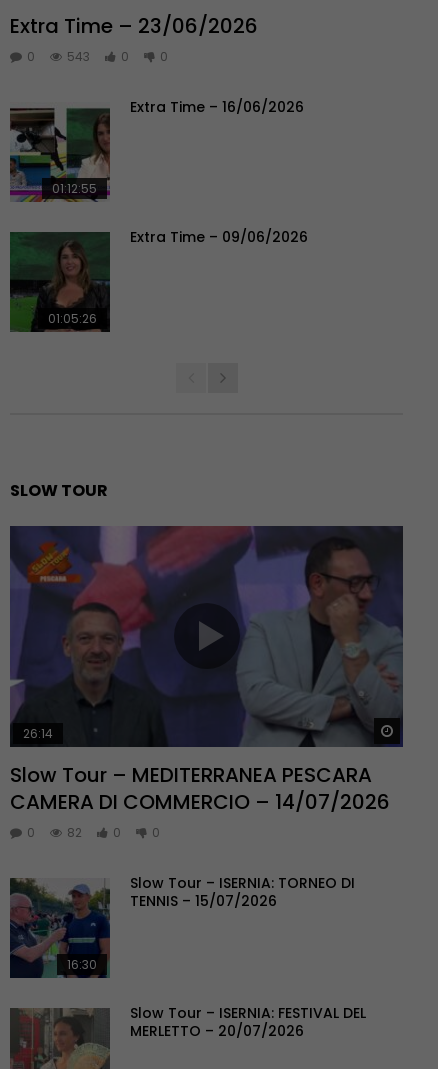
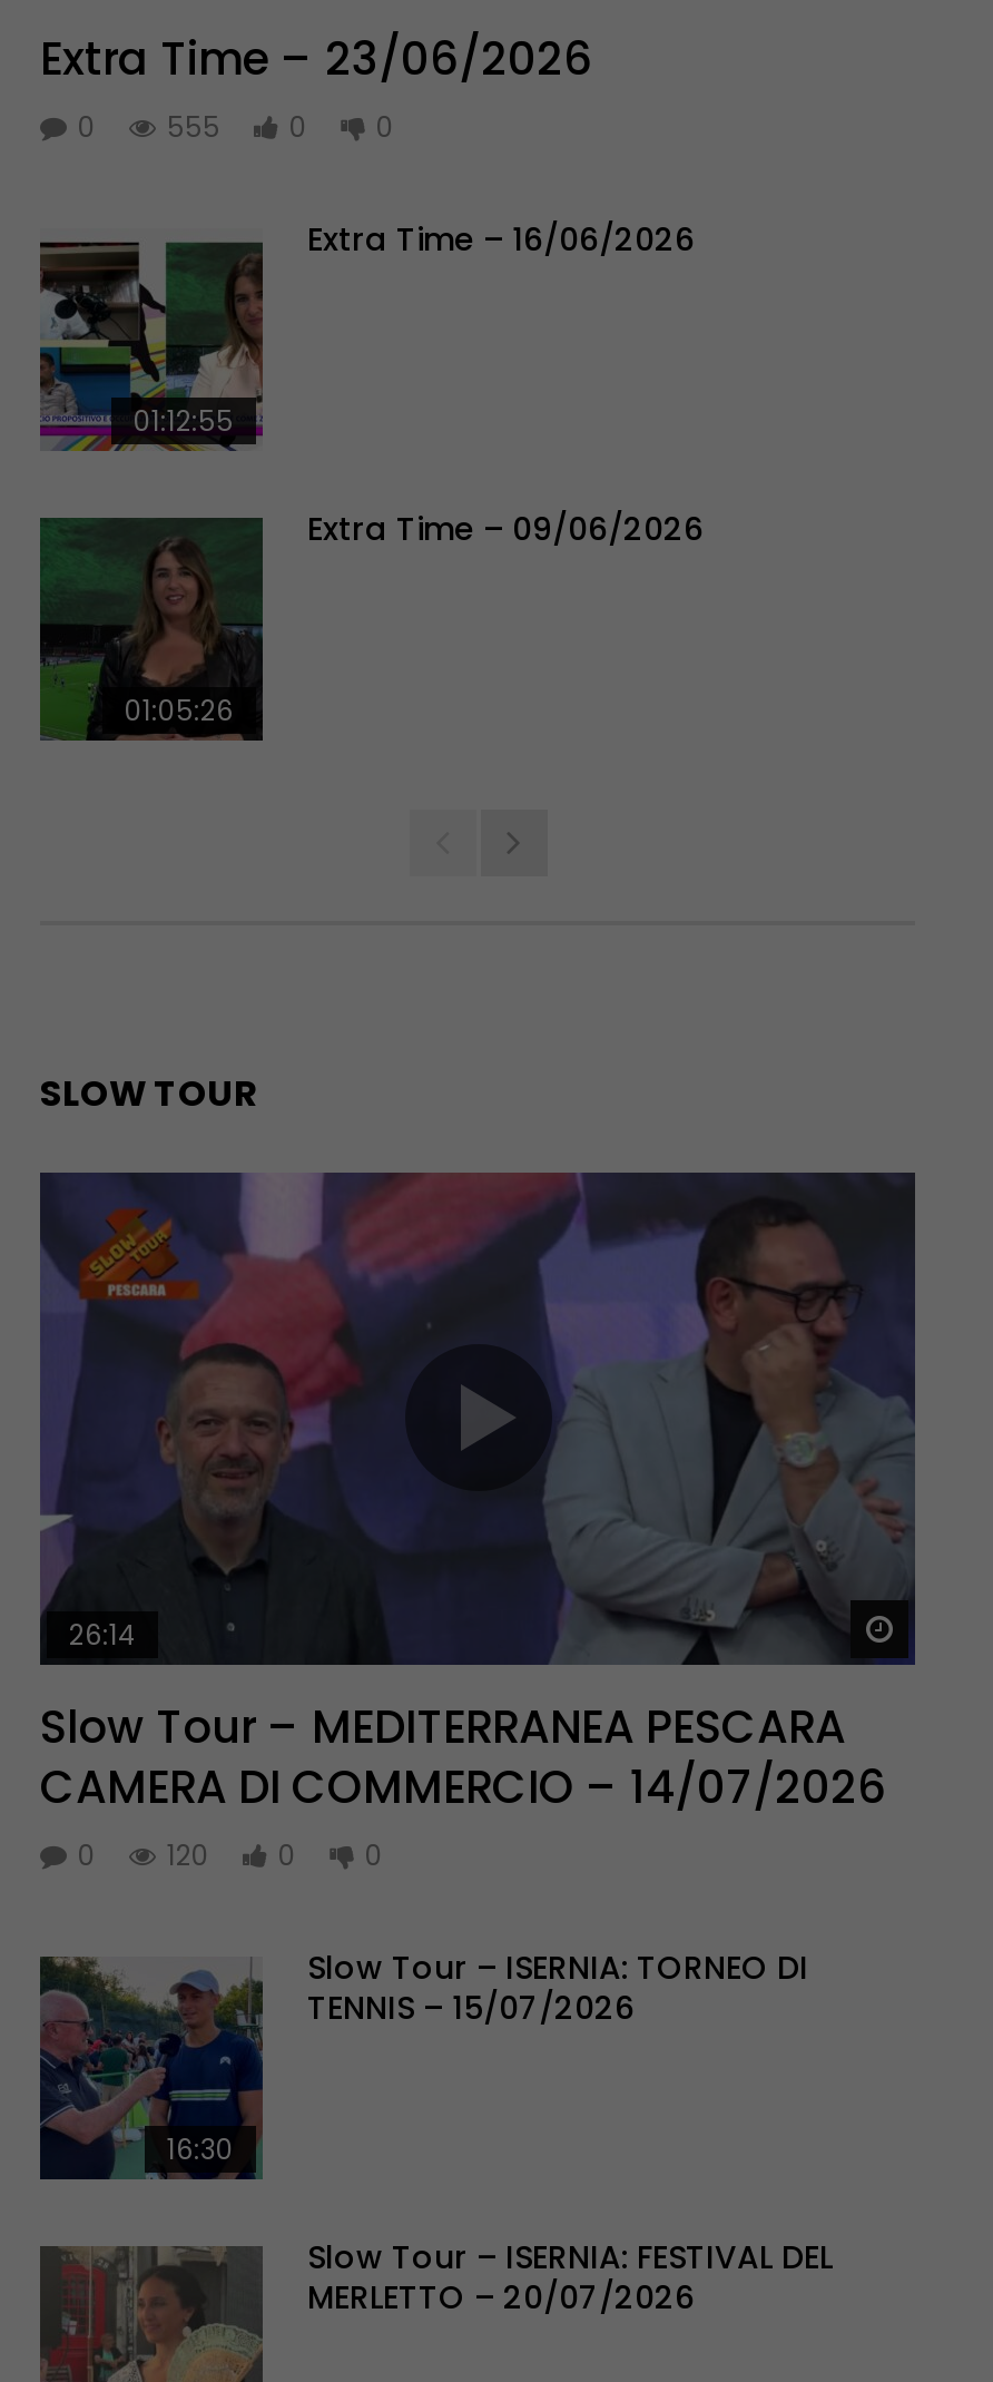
- 0 543 0 0
+ 0 555 0 0

- 0 82 0 0
+ 0 120 0 0
